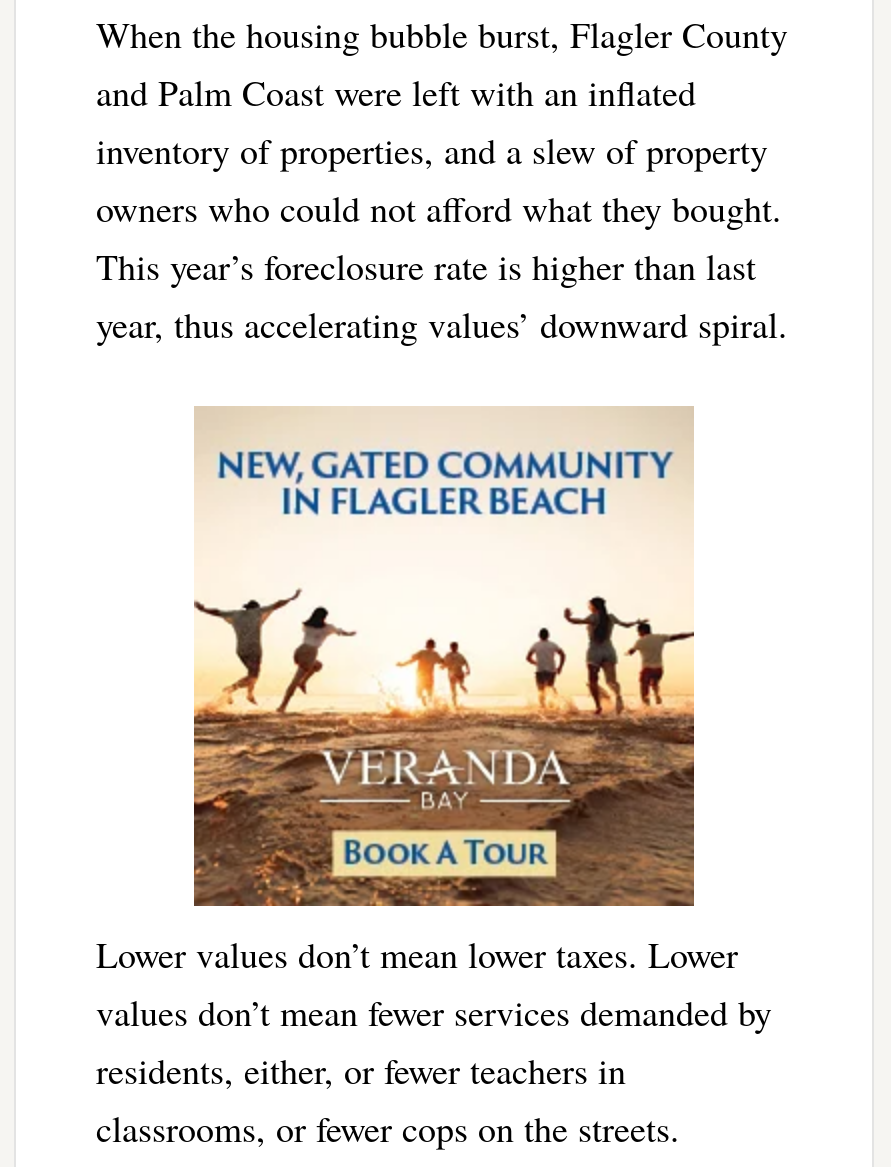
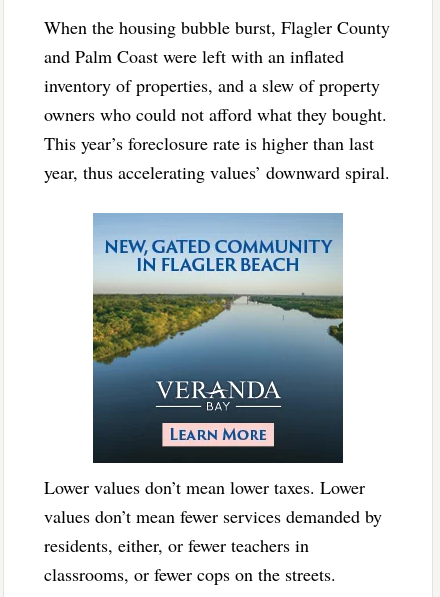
- [image]
+ [image]
